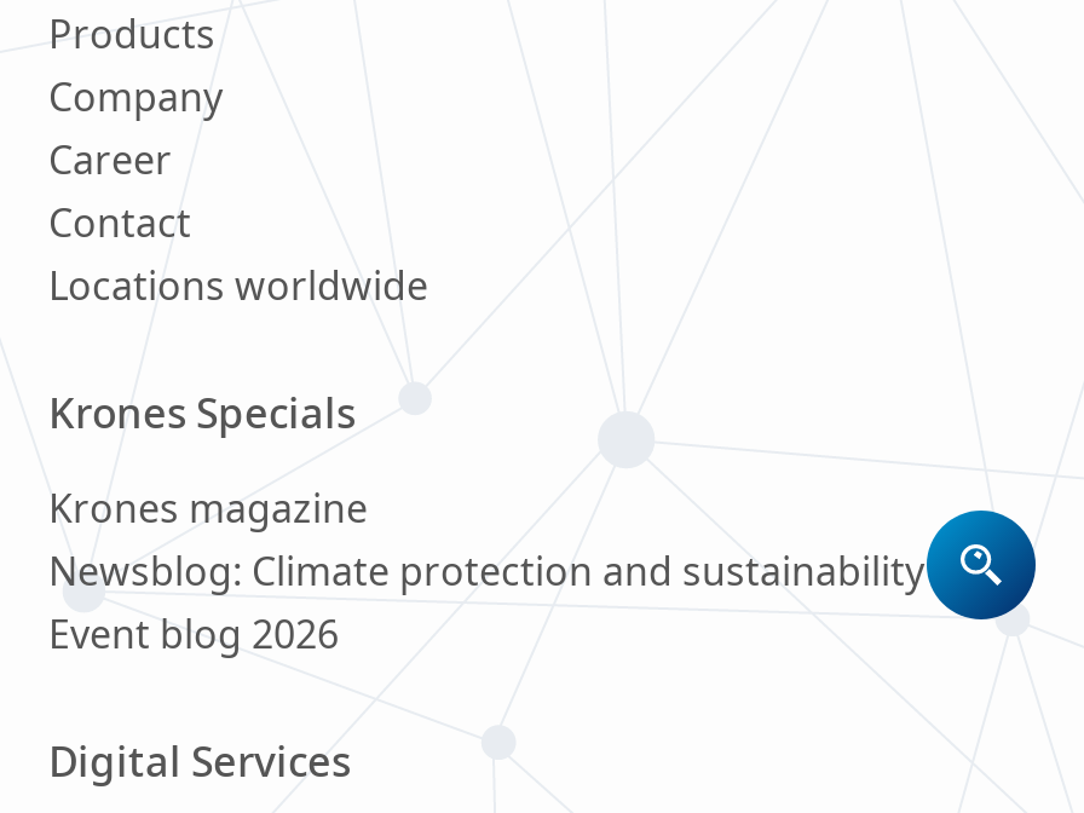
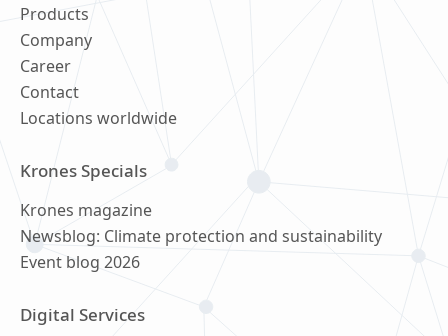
- [image]
